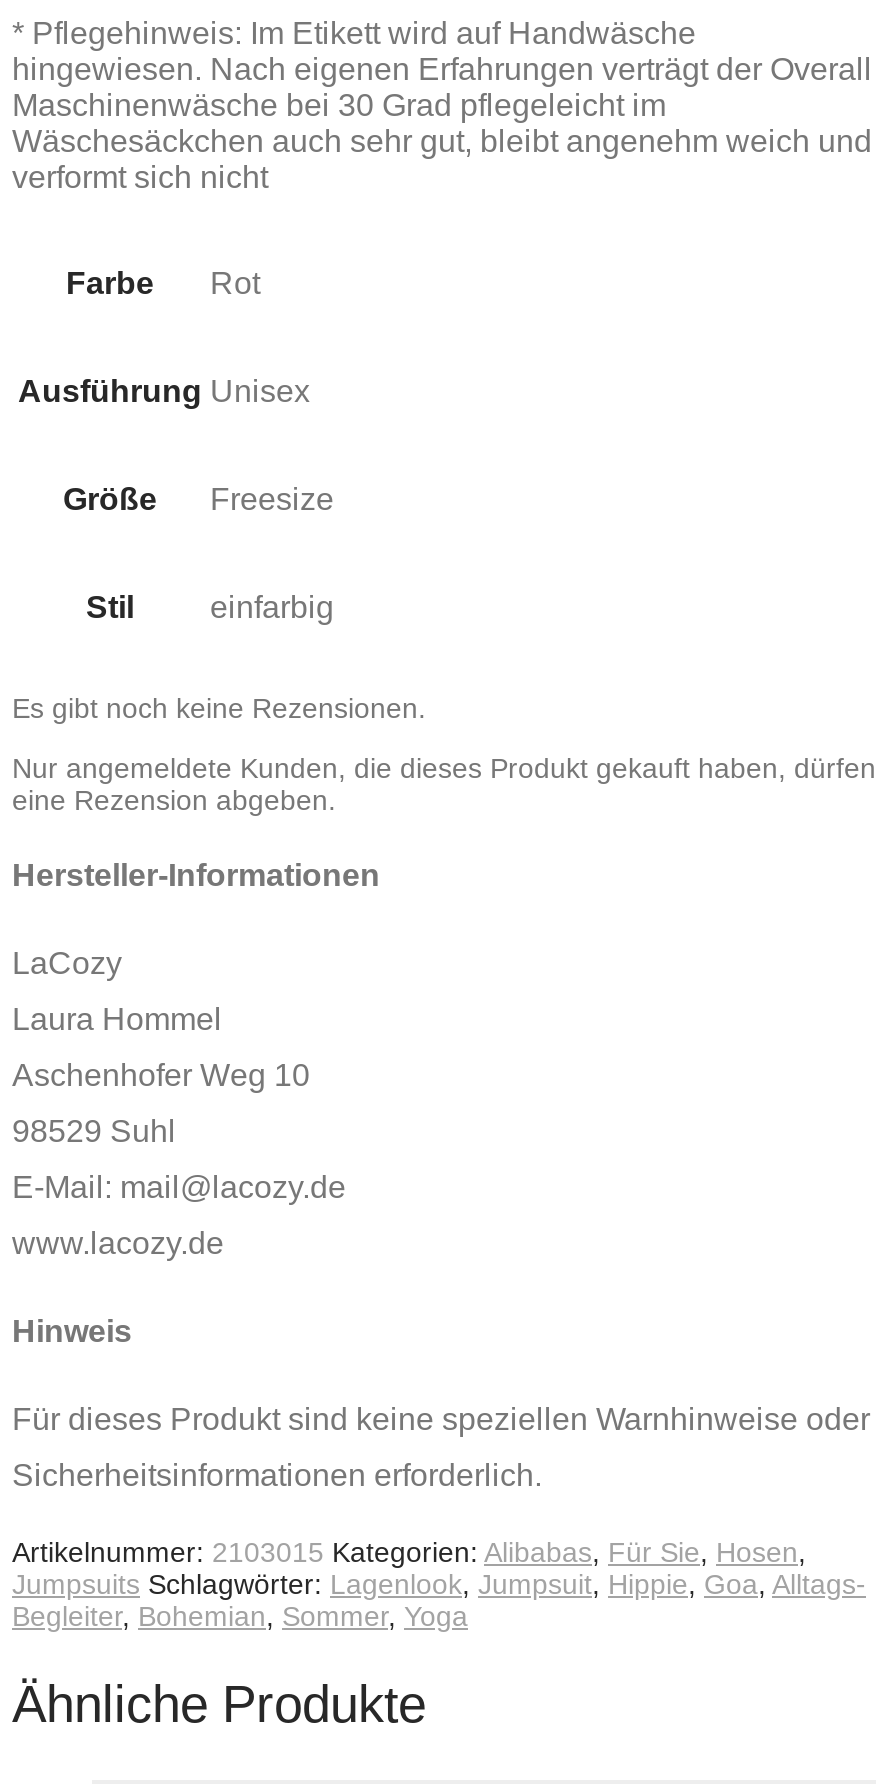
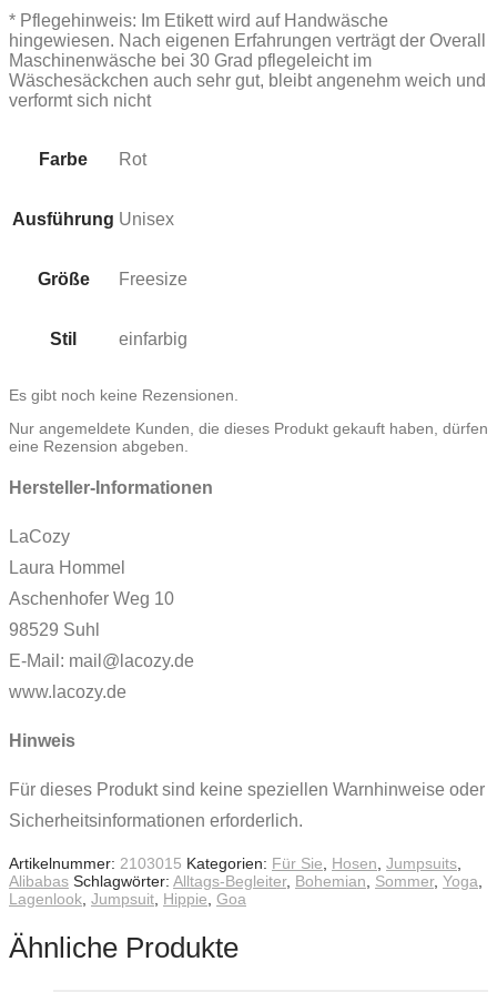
- Artikelnummer: 2103015 Kategorien: Alibabas, Für Sie, Hosen,
- Jumpsuits Schlagwörter: Lagenlook, Jumpsuit, Hippie,Goa,Alltags-
- Begleiter,Bohemian, Sommer,Yoga
+ Artikelnummer: 2103015 Kategorien: Für Sie, Hosen, Jumpsuits,
+ Alibabas Schlagwörter: Alltags-Begleiter,Bohemian,Sommer,Yoga,
+ Lagenlook, Jumpsuit, Hippie,Goa
